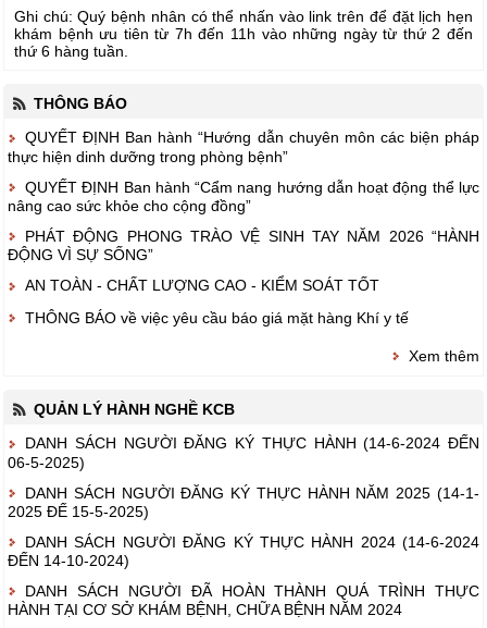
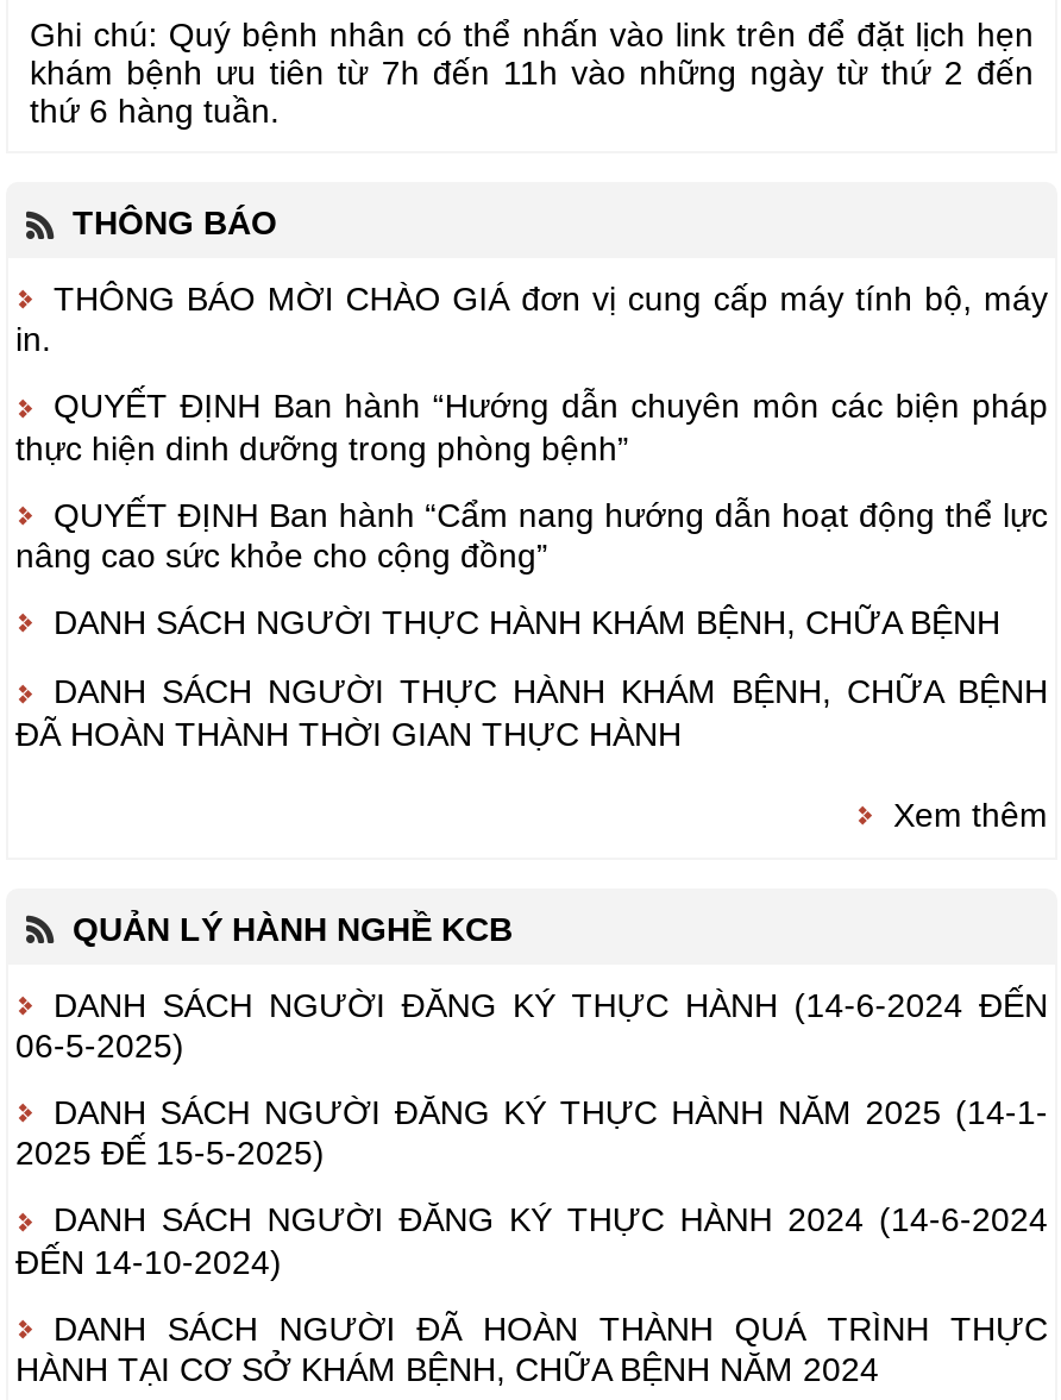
+ THÔNG BÁO MỜI CHÀO GIÁ đơn vị cung cấp máy tính bộ, máy
+ in.

moved down: QUYẾT ĐỊNH Ban hành “Hướng dẫn chuyên môn các biện pháp | thực hiện dinh dưỡng trong phòng bệnh” | QUYẾT ĐỊNH Ban hành “Cẩm nang hướng dẫn hoạt động thể lực | nâng cao sức khỏe cho cộng đồng”

- PHÁT ĐỘNG PHONG TRÀO VỆ SINH TAY NĂM 2026 “HÀNH
- ĐỘNG VÌ SỰ SỐNG”
- AN TOÀN - CHẤT LƯỢNG CAO - KIỂM SOÁT TỐT
- THÔNG BÁO về việc yêu cầu báo giá mặt hàng Khí y tế
+ DANH SÁCH NGƯỜI THỰC HÀNH KHÁM BỆNH, CHỮA BỆNH
+ DANH SÁCH NGƯỜI THỰC HÀNH KHÁM BỆNH, CHỮA BỆNH
+ ĐÃ HOÀN THÀNH THỜI GIAN THỰC HÀNH
